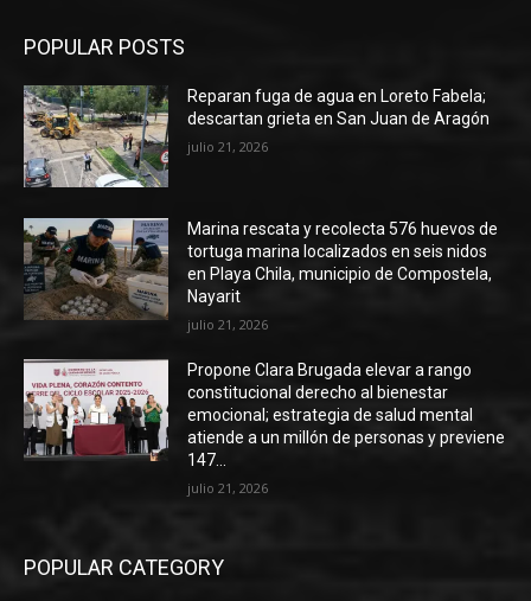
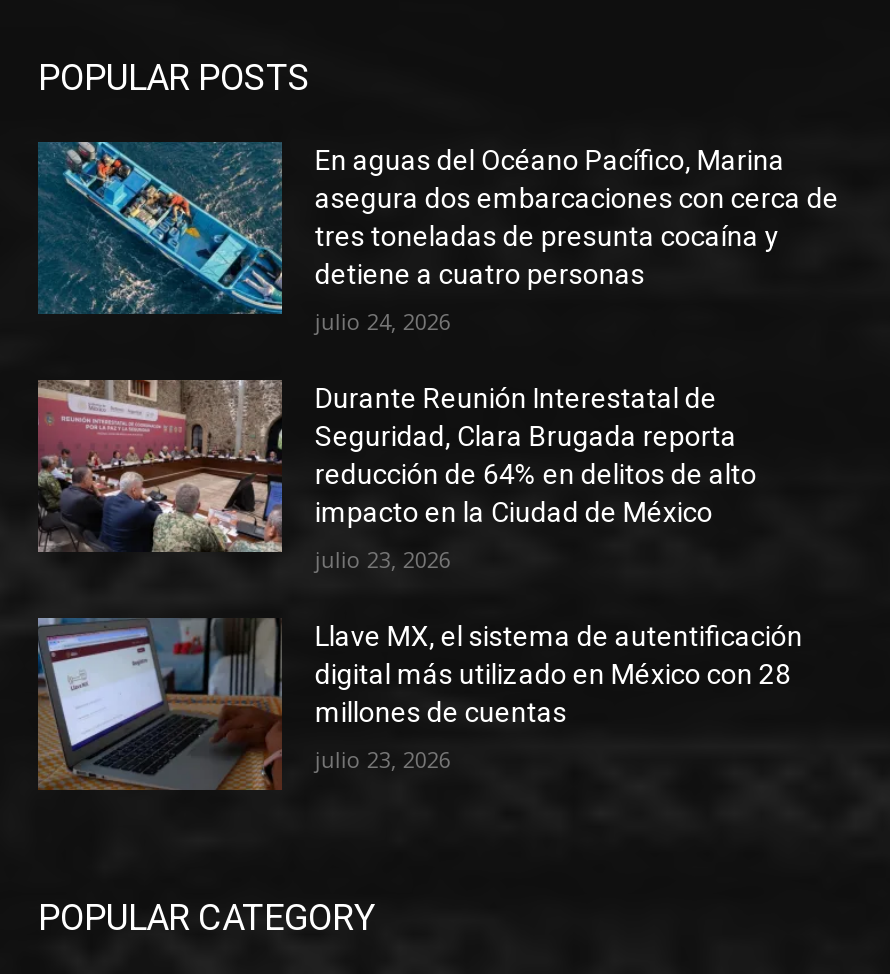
- [image]
- Reparan fuga de agua en Loreto Fabela;
- descartan grieta en San Juan de Aragón
+ [image]
+ En aguas del Océano Pacífico, Marina
+ asegura dos embarcaciones con cerca de
+ tres toneladas de presunta cocaína y
+ detiene a cuatro personas

- julio 21, 2026
+ julio 24, 2026

- [image]
- Marina rescata y recolecta 576 huevos de
- tortuga marina localizados en seis nidos
- en Playa Chila, municipio de Compostela,
- Nayarit
+ [image]
+ Durante Reunión Interestatal de
+ Seguridad, Clara Brugada reporta
+ reducción de 64% en delitos de alto
+ impacto en la Ciudad de México

- julio 21, 2026
+ julio 23, 2026

- [image]
- Propone Clara Brugada elevar a rango
- constitucional derecho al bienestar
- emocional; estrategia de salud mental
- atiende a un millón de personas y previene
- 147...
+ [image]
+ Llave MX, el sistema de autentificación
+ digital más utilizado en México con 28
+ millones de cuentas

- julio 21, 2026
+ julio 23, 2026
